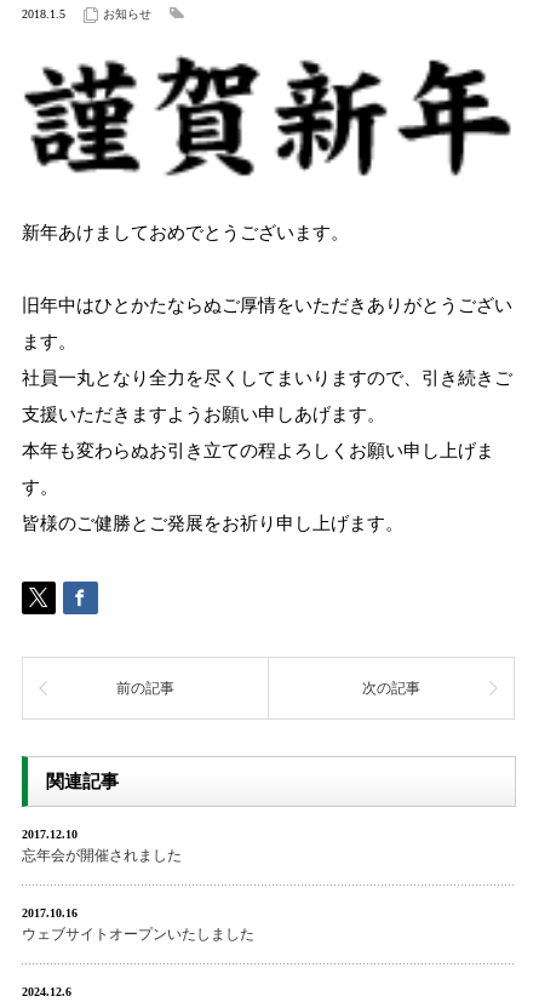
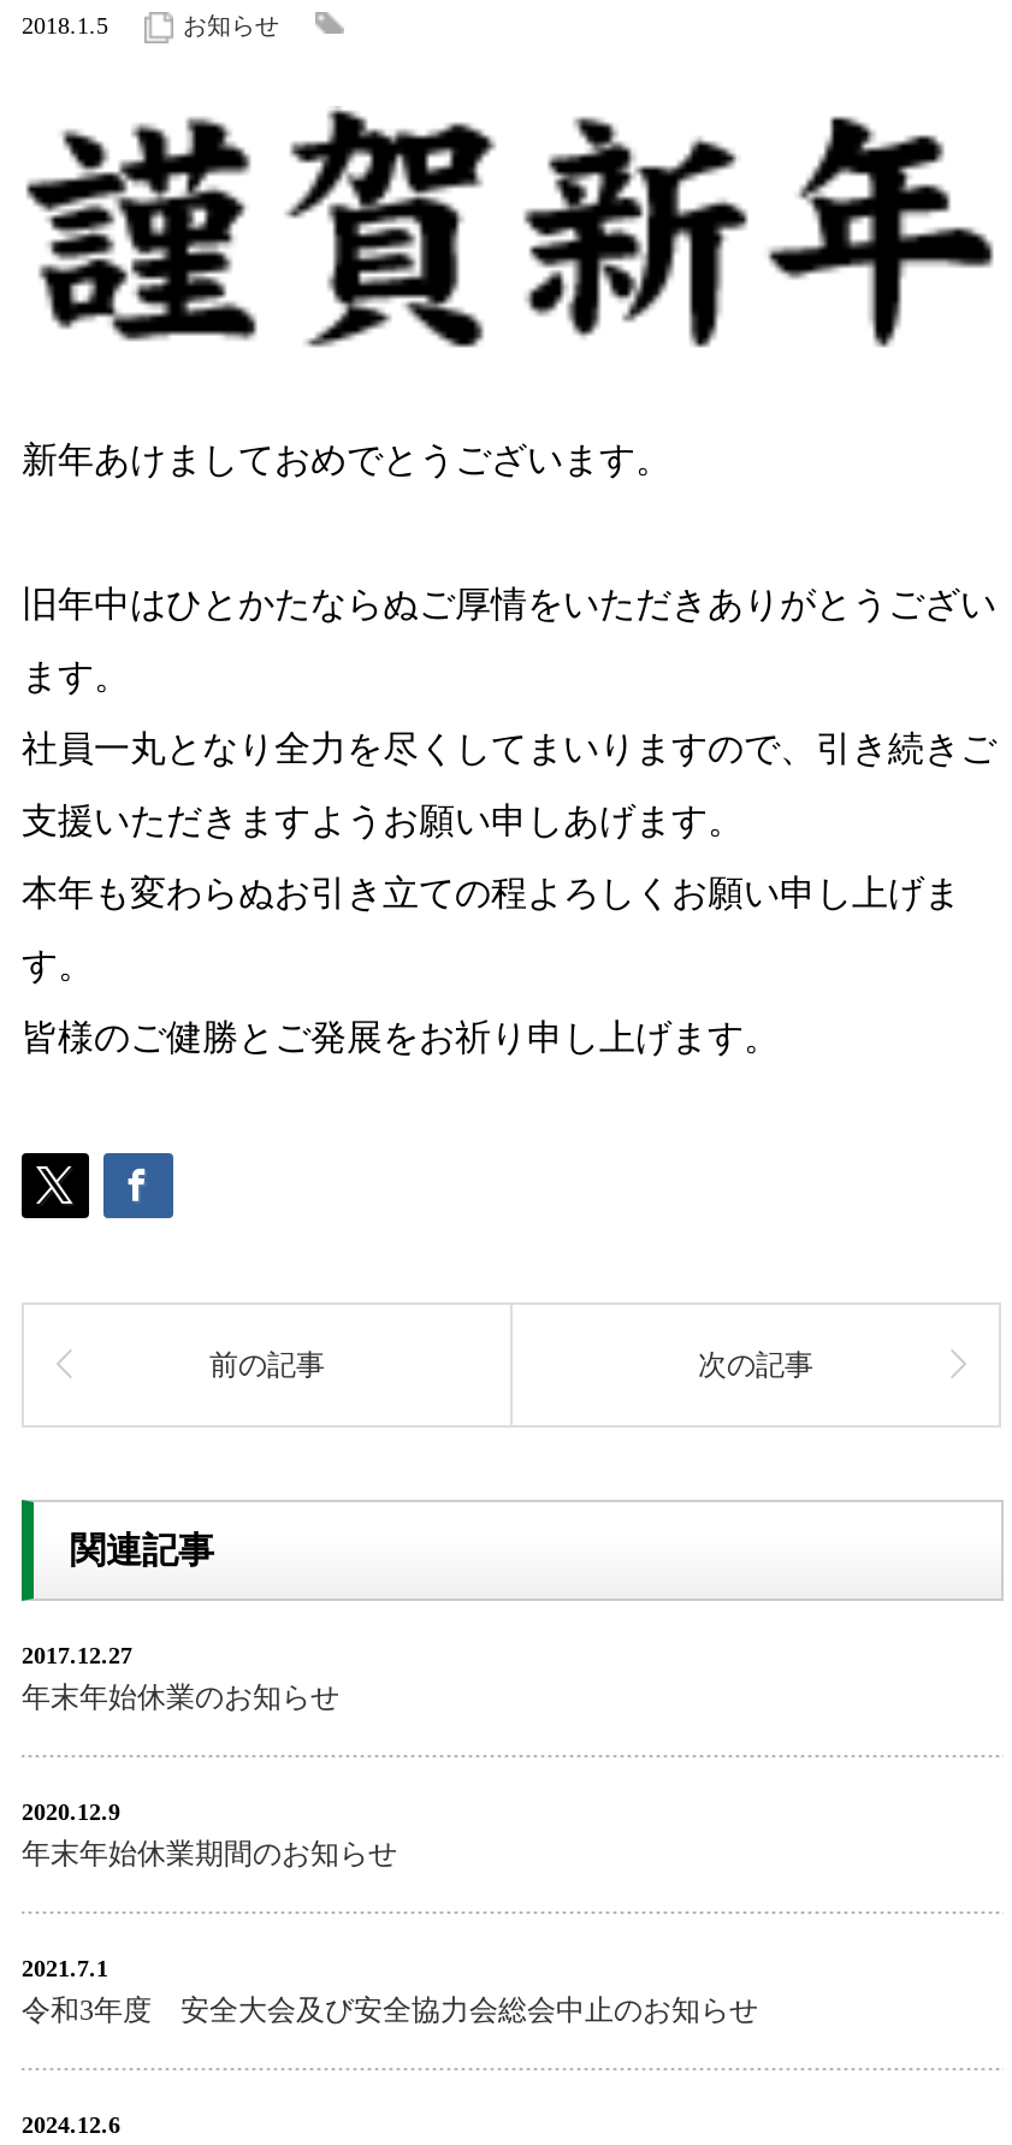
- 2017.12.10
- 忘年会が開催されました
- 2017.10.16
- ウェブサイトオープンいたしました
+ 2017.12.27
+ 年末年始休業のお知らせ
+ 2020.12.9
+ 年末年始休業期間のお知らせ
+ 2021.7.1
+ 令和3年度 安全大会及び安全協力会総会中止のお知らせ
